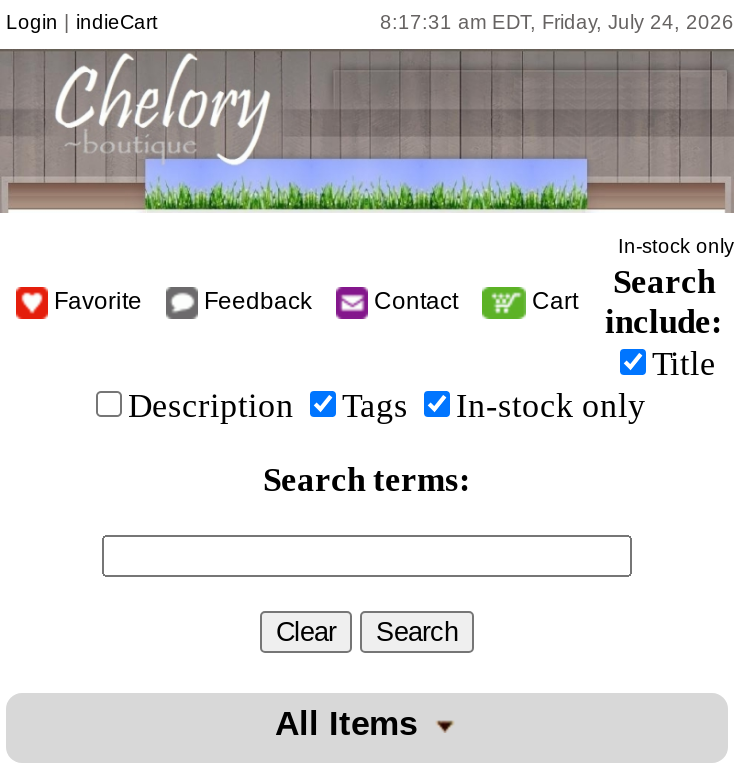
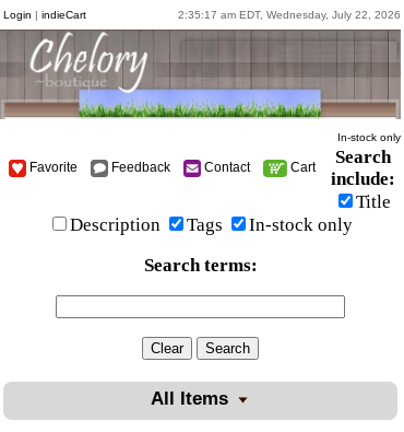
- 8:17:31 am EDT, Friday, July 24, 2026
+ 2:35:17 am EDT, Wednesday, July 22, 2026
